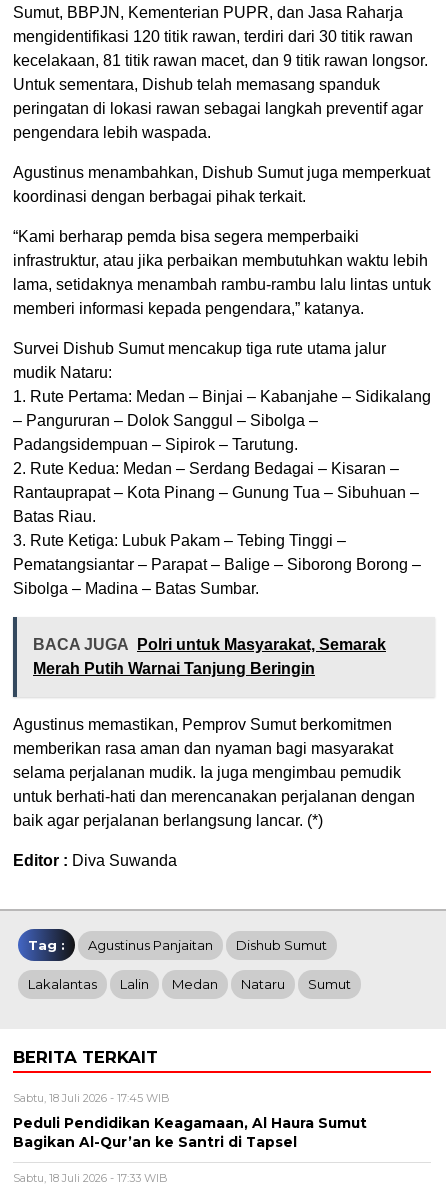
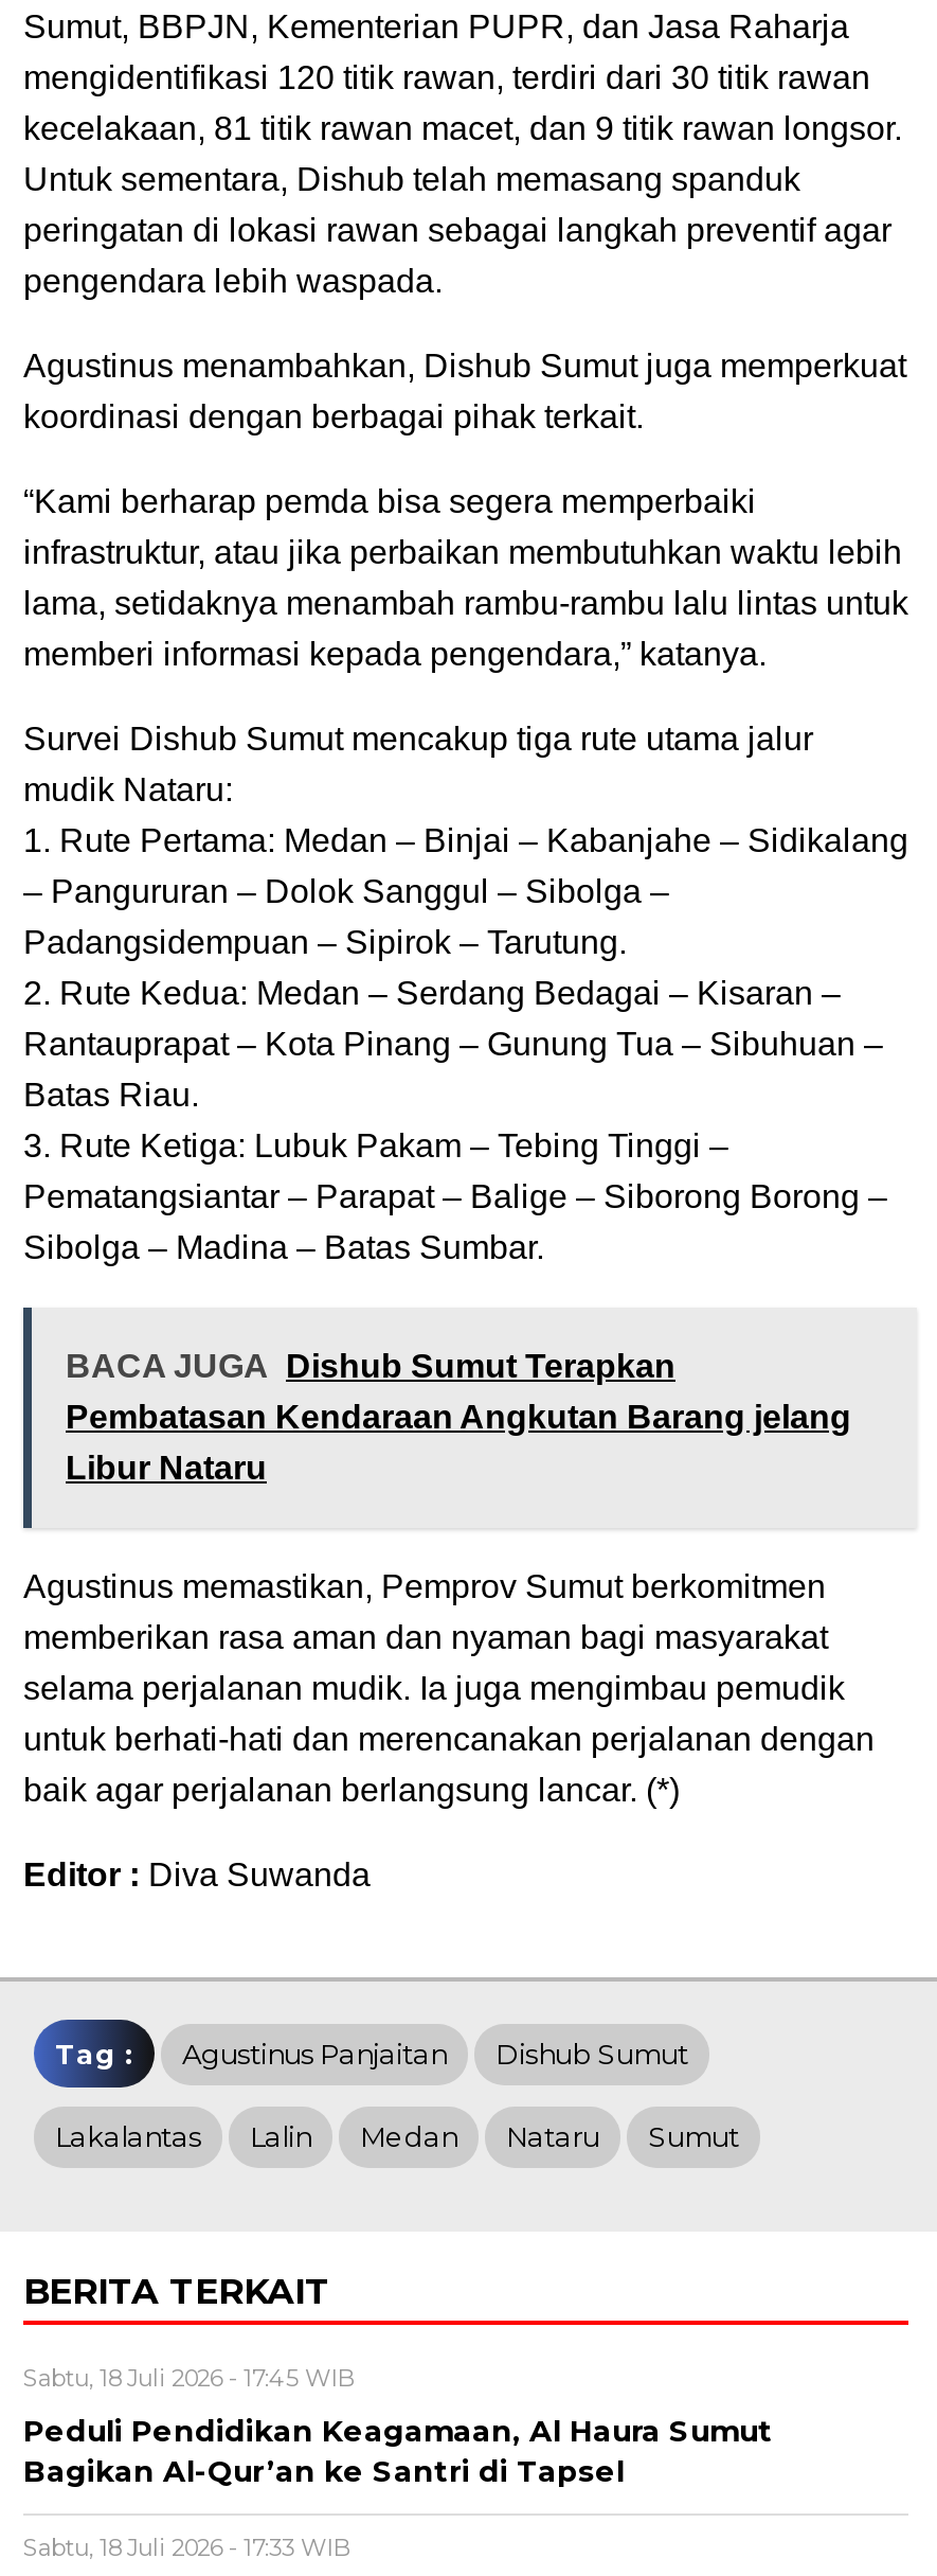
- BACA JUGA Polri untuk Masyarakat, Semarak
- Merah Putih Warnai Tanjung Beringin
+ BACA JUGA Dishub Sumut Terapkan
+ Pembatasan Kendaraan Angkutan Barang jelang
+ Libur Nataru
